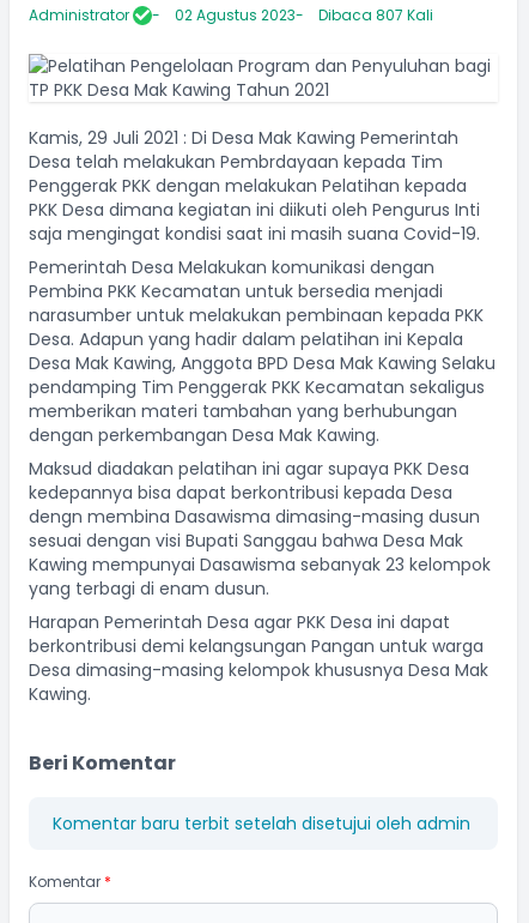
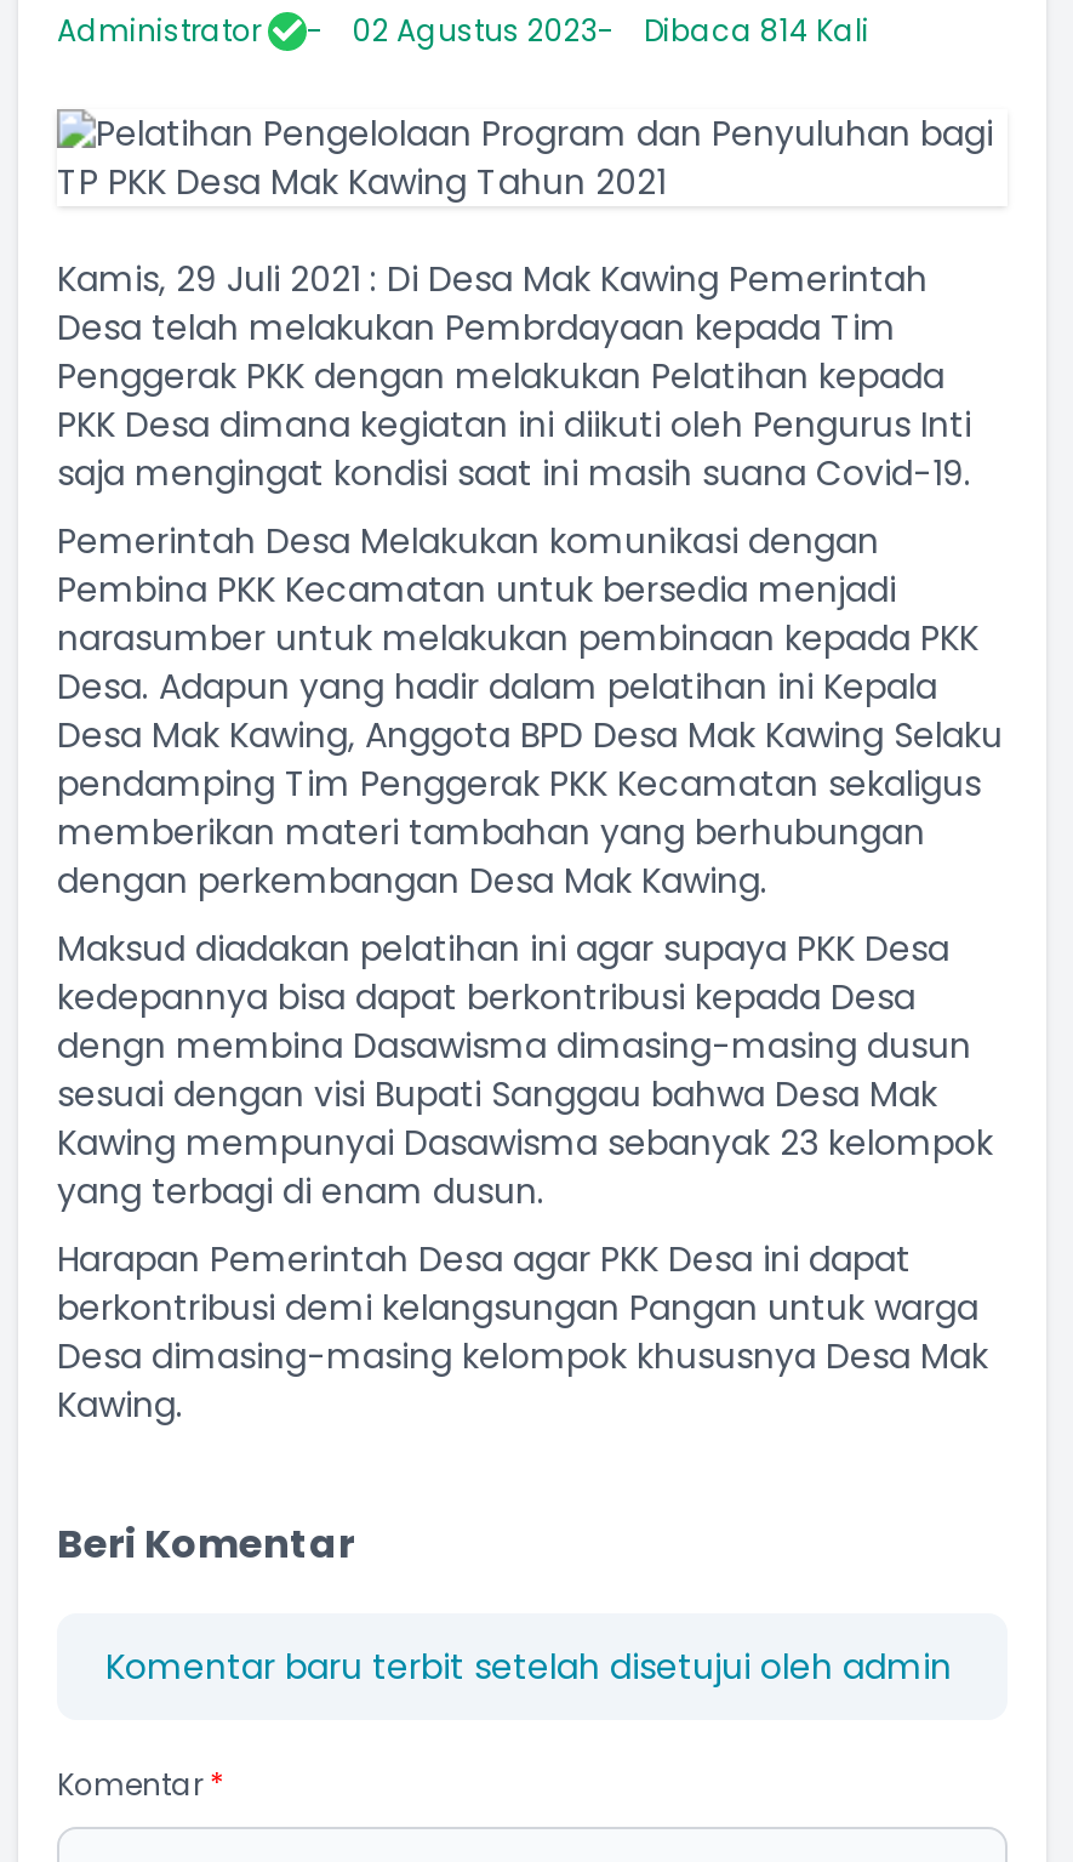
- 02 Agustus 2023 Dibaca 807 Kali
+ 02 Agustus 2023 Dibaca 814 Kali
